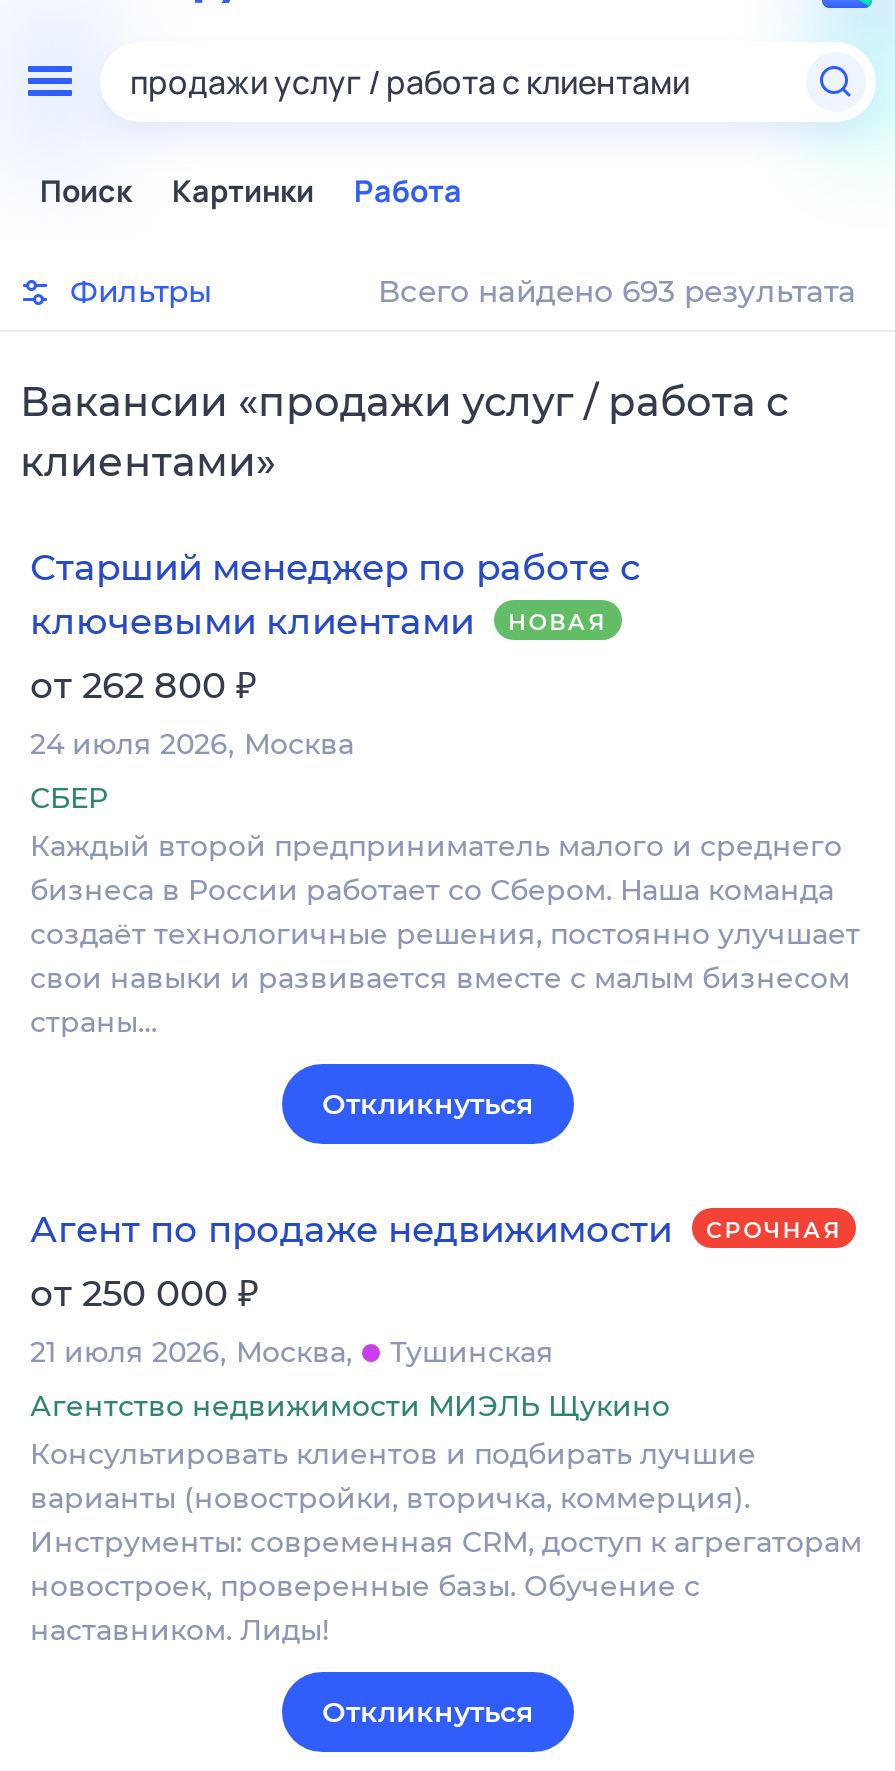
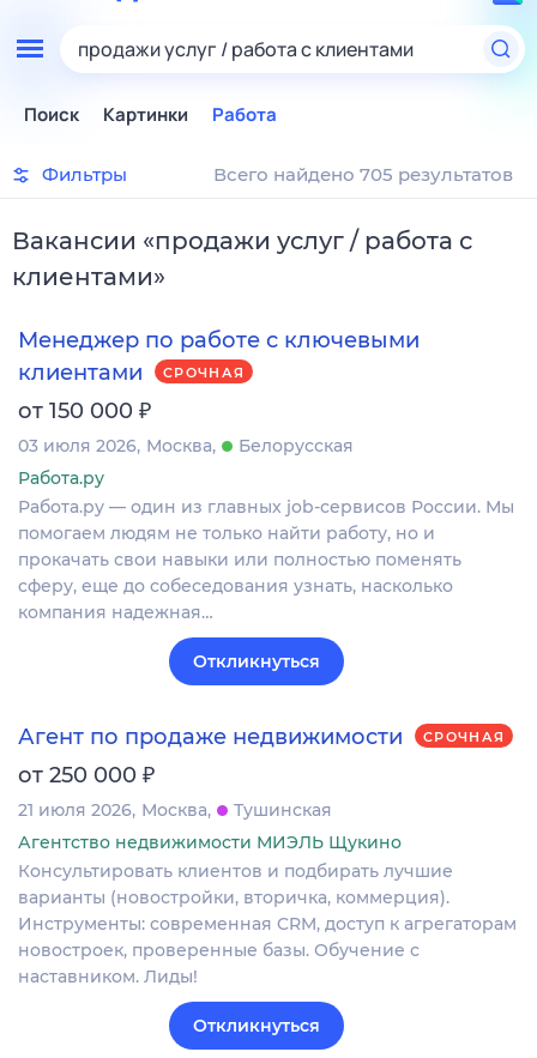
- Всего найдено 693 результата
+ Всего найдено 705 результатов

- Старший менеджер по работе с
- ключевыми клиентами
- НОВАЯ
- от 262 800 ₽
- 24 июля 2026 Москва
+ Менеджер по работе с ключевыми
+ клиентами
+ СРОЧНАЯ
+ от 150 000 ₽
+ 03 июля 2026 Москва
+ Белорусская

- СБЕР
- Каждый второй предприниматель малого и среднего
- бизнеса в России работает со Сбером. Наша команда
- создаёт технологичные решения, постоянно улучшает
- свои навыки и развивается вместе с малым бизнесом
- страны…
+ Работа.ру
+ Работа.ру — один из главных job-сервисов России. Мы
+ помогаем людям не только найти работу, но и
+ прокачать свои навыки или полностью поменять
+ сферу, еще до собеседования узнать, насколько
+ компания надежная…
